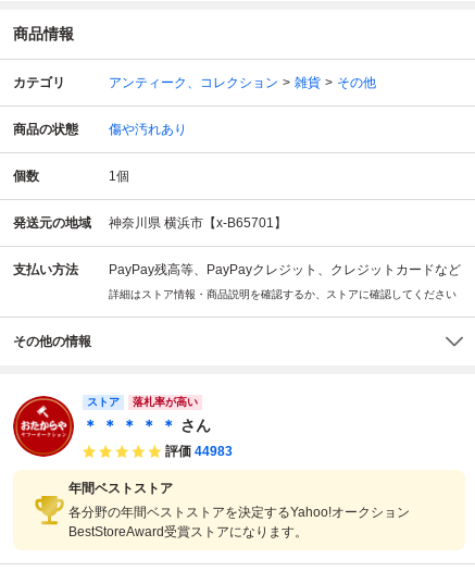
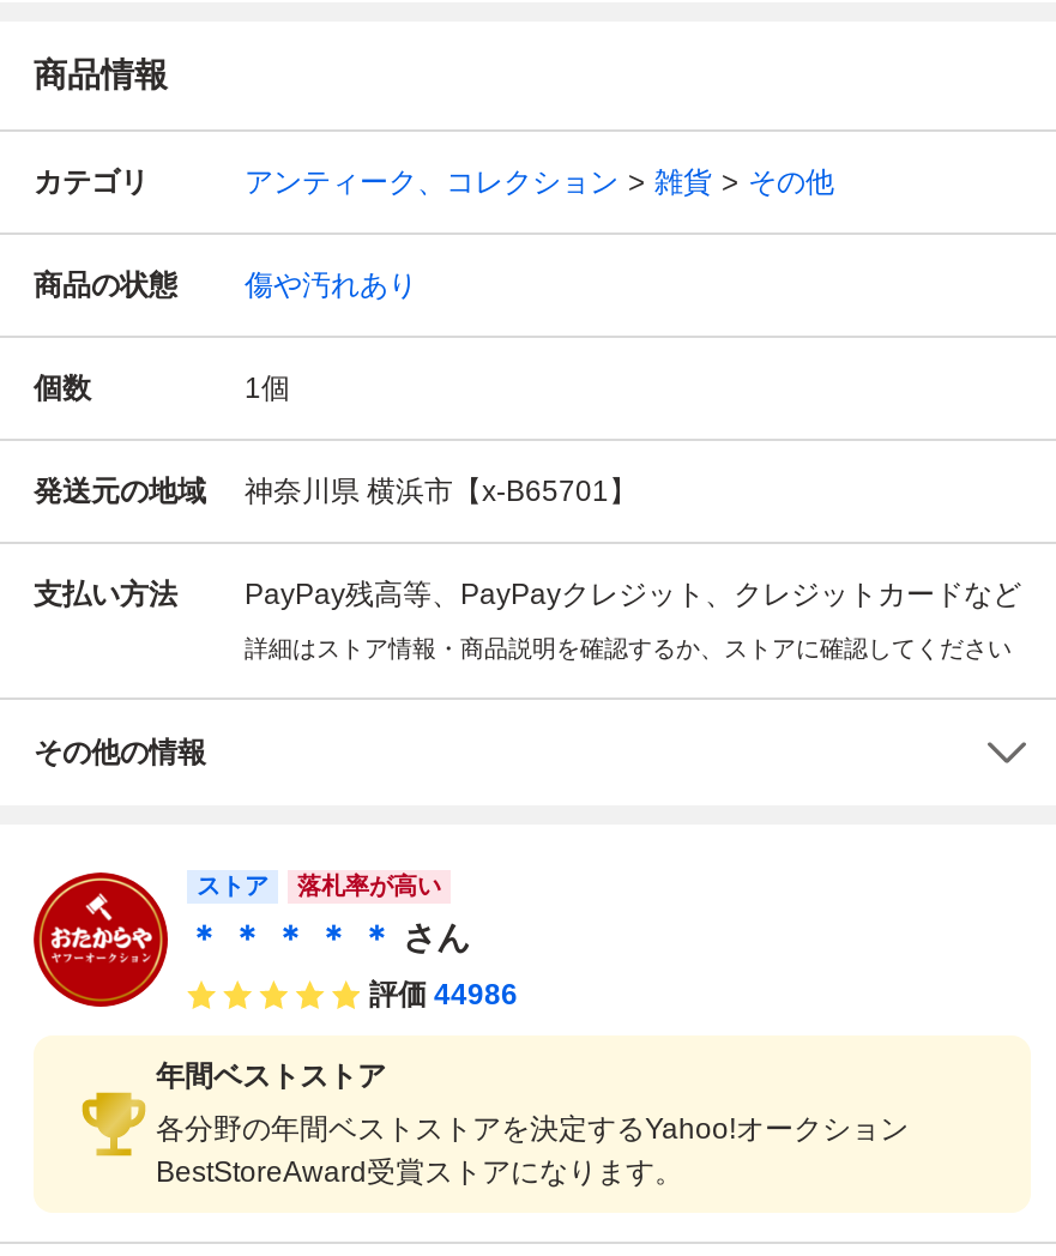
- 評価 44983
+ 評価 44986
